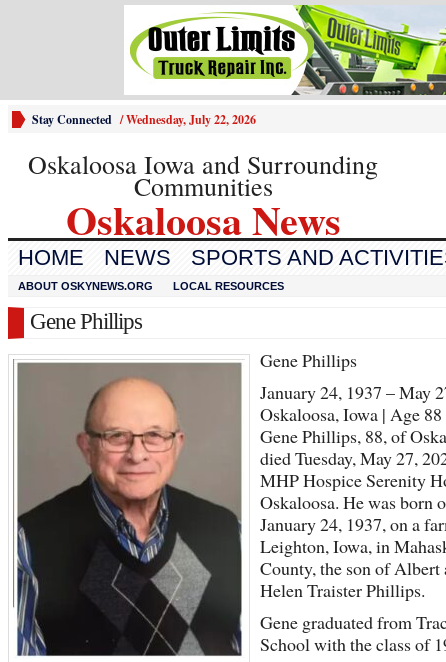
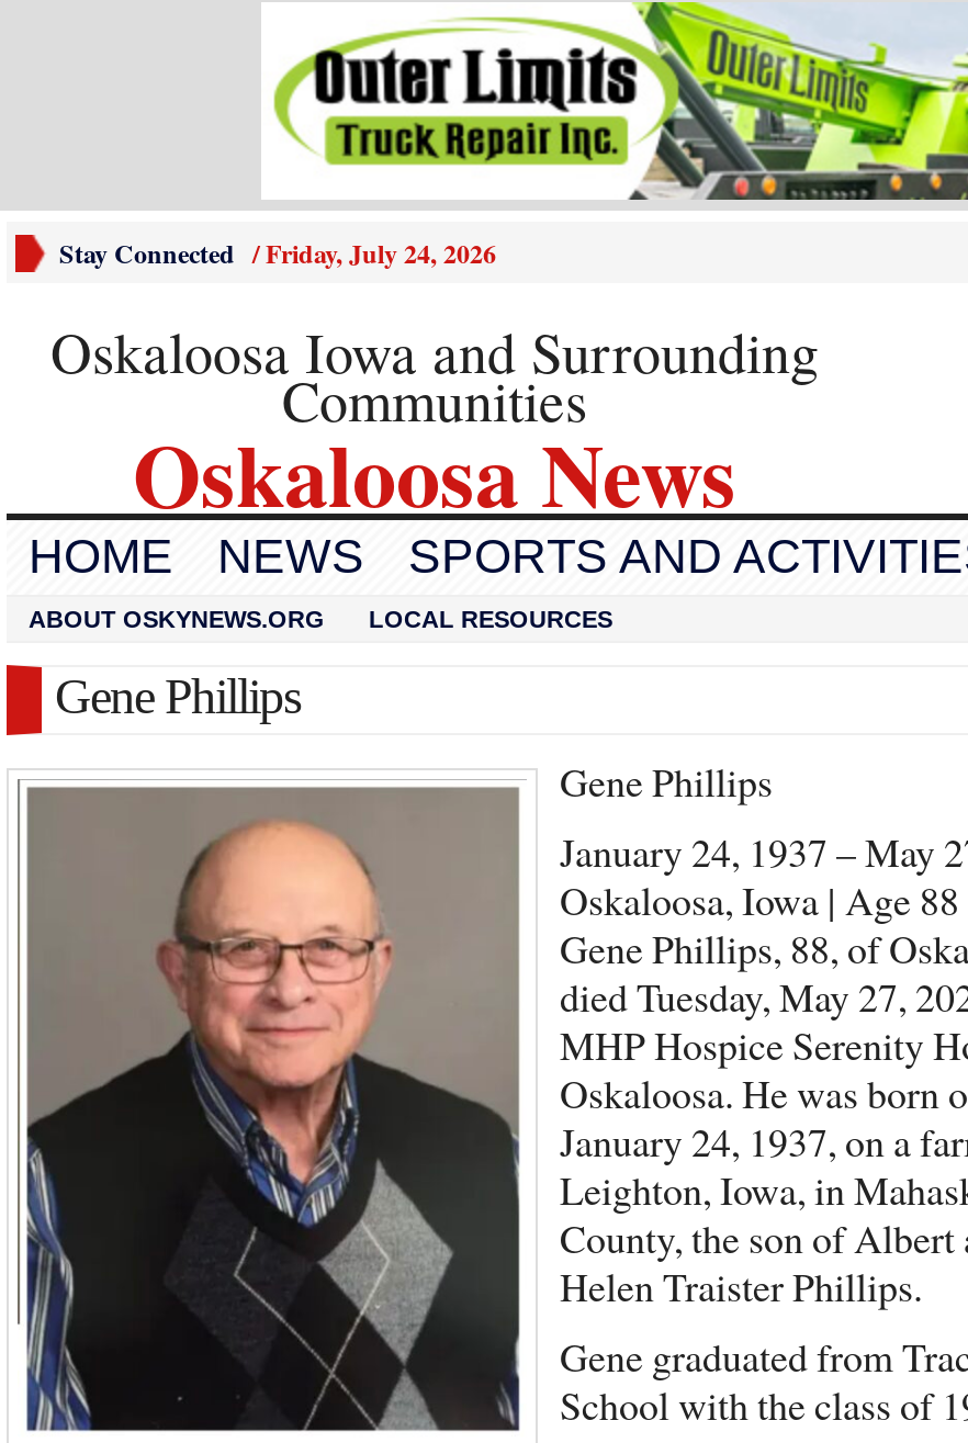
- Stay Connected / Wednesday, July 22, 2026
+ Stay Connected / Friday, July 24, 2026
